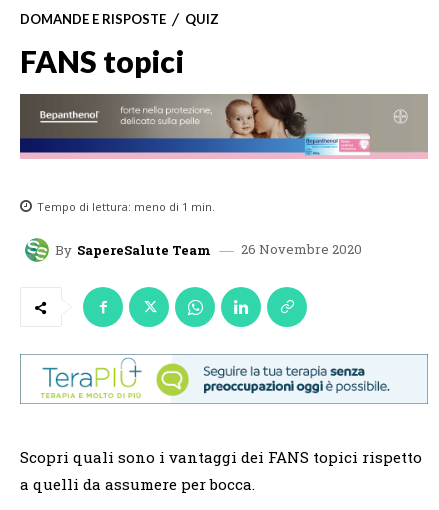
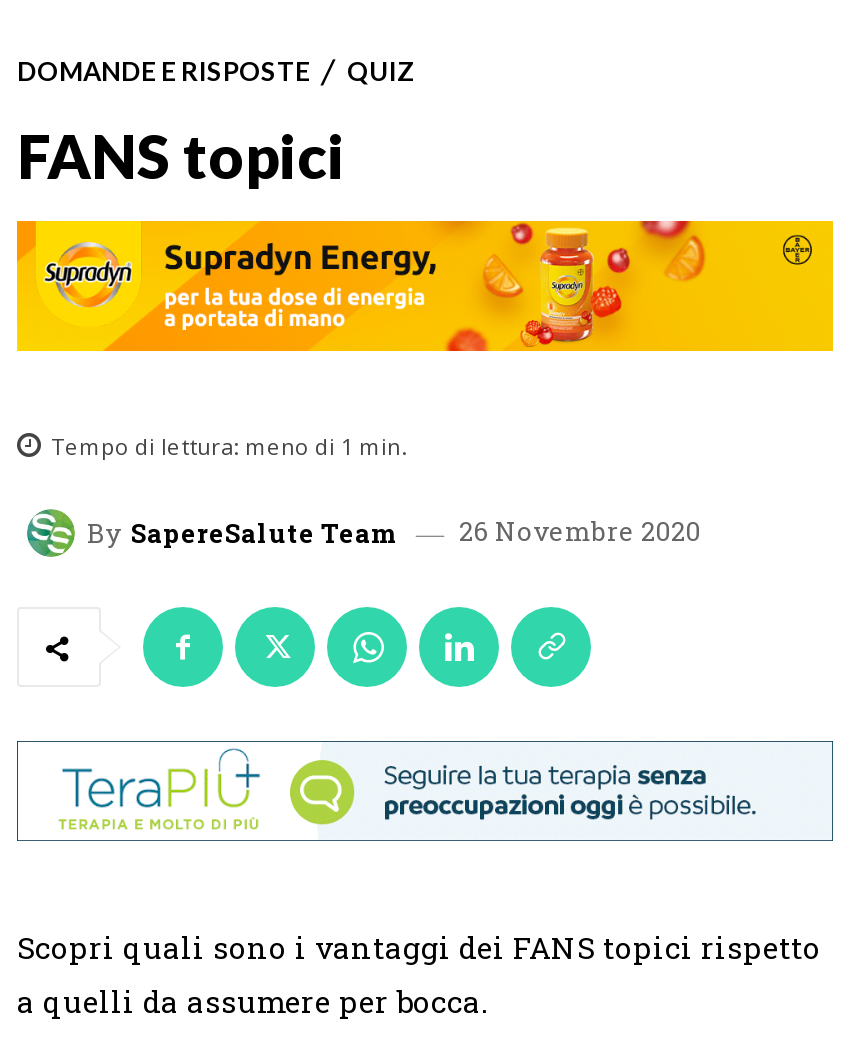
- [image]
+ [image]
